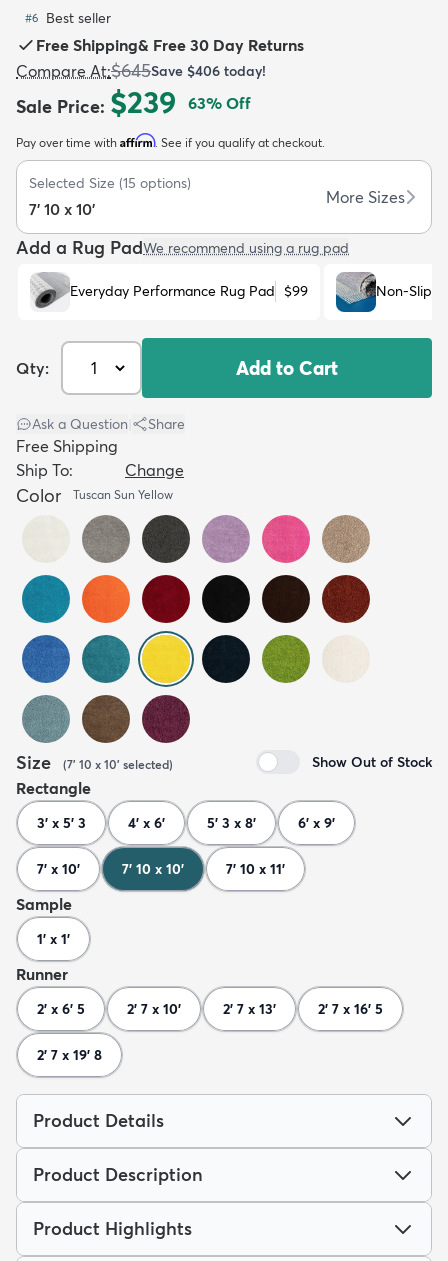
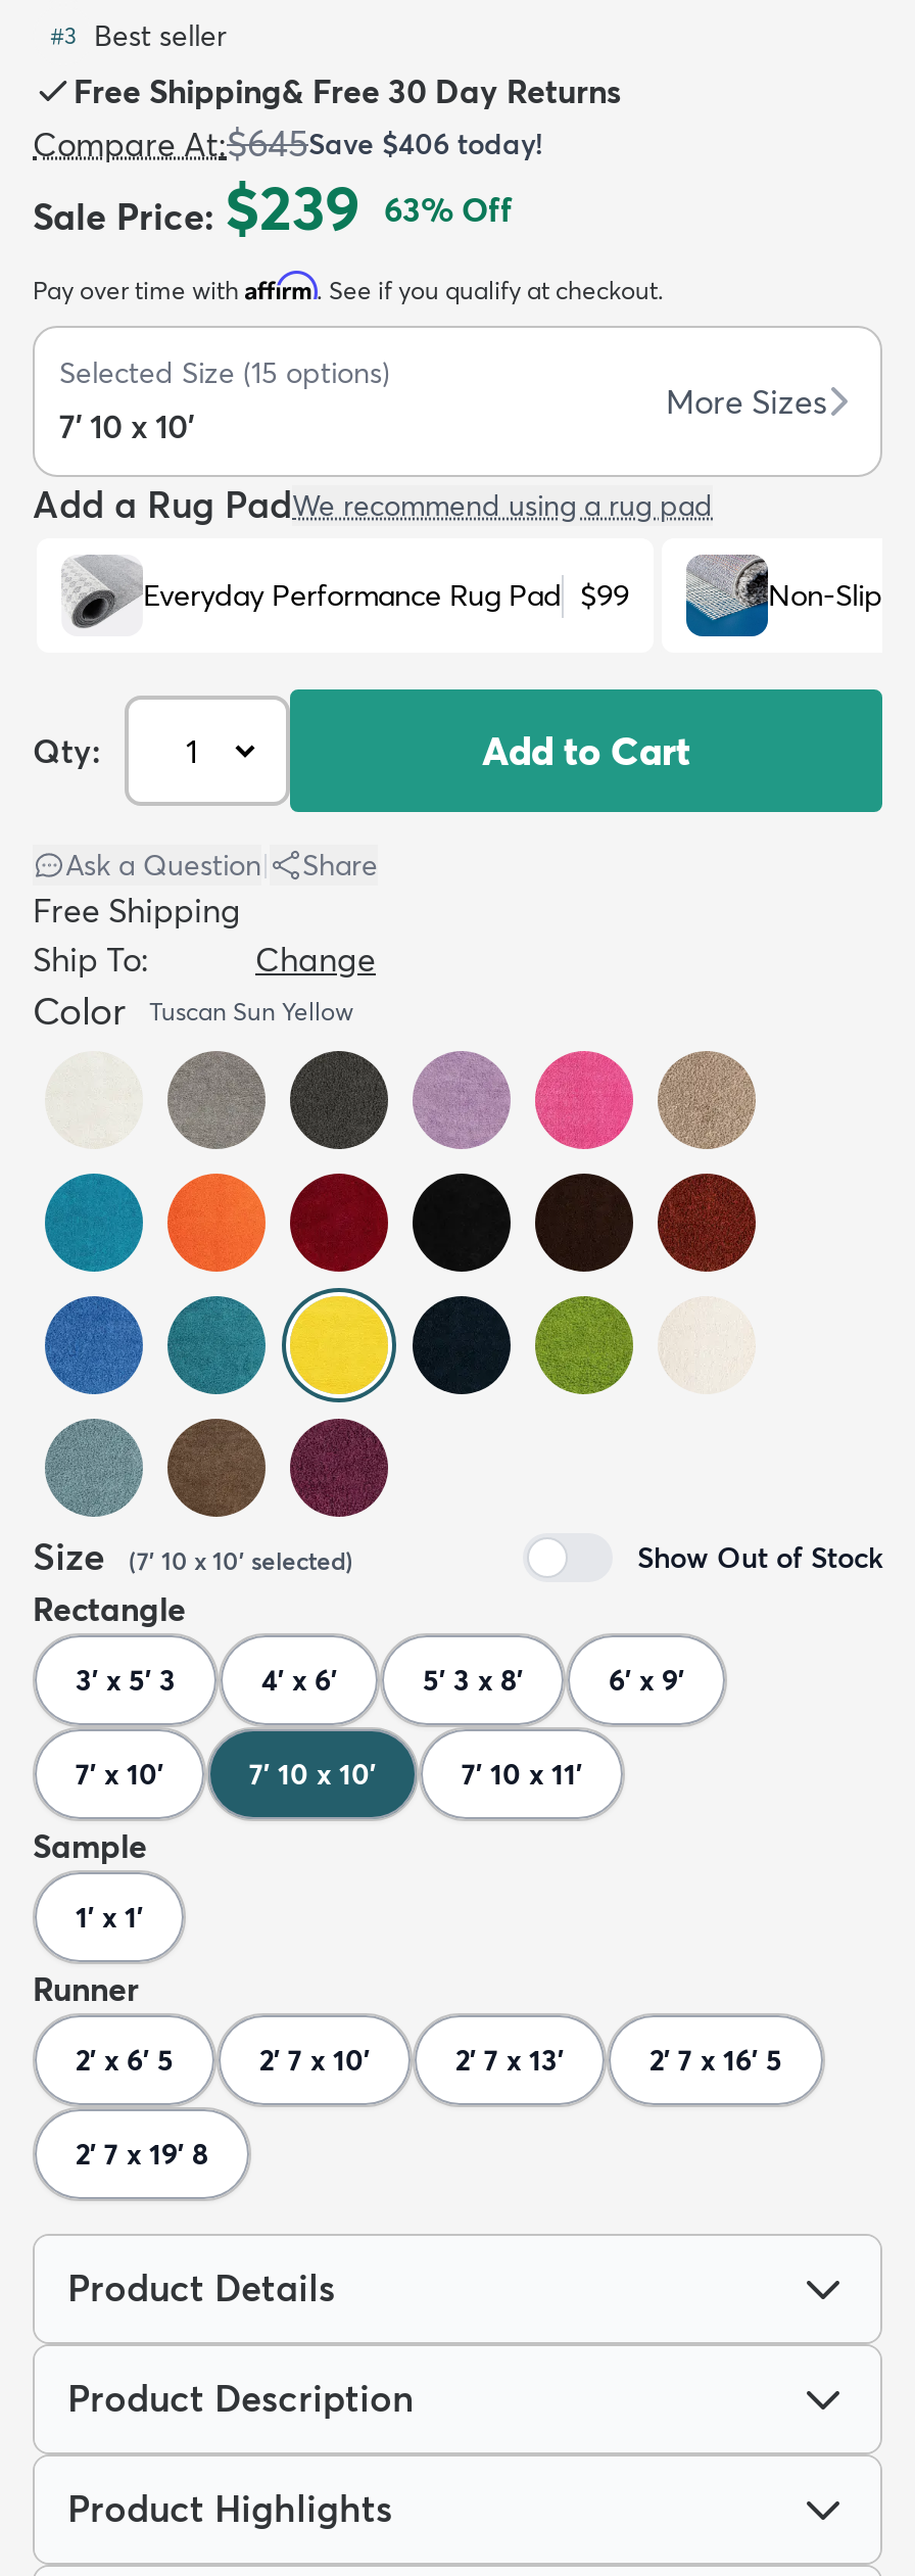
- #6 Best seller
+ #3 Best seller
